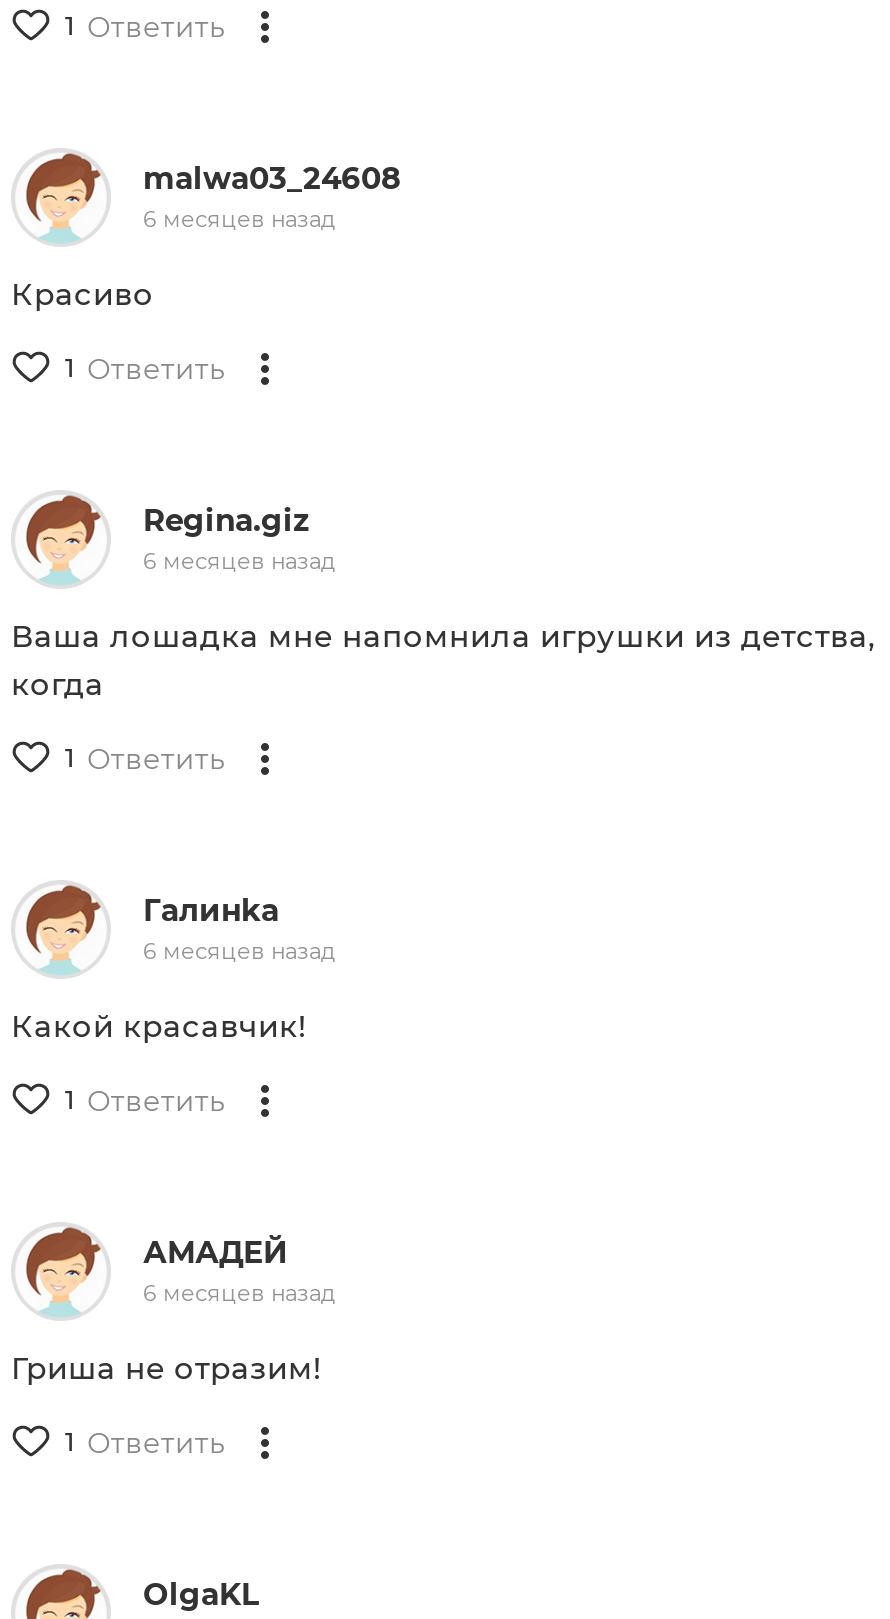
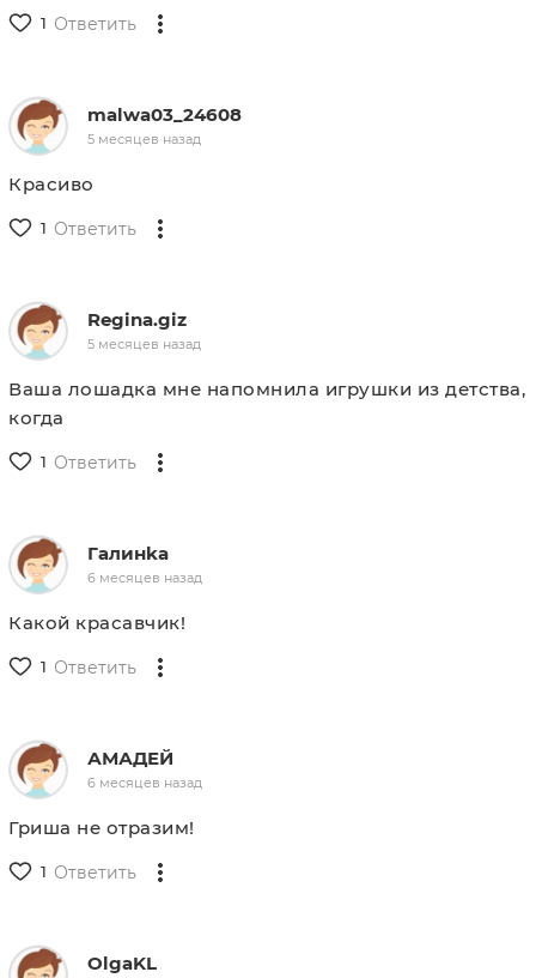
- 6 месяцев назад
+ 5 месяцев назад

- 6 месяцев назад
+ 5 месяцев назад
